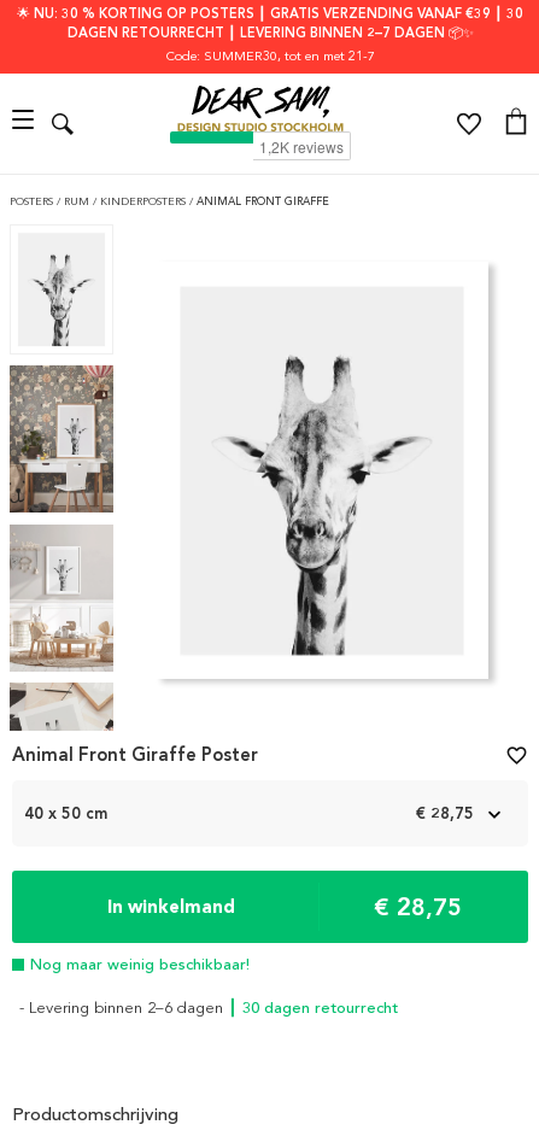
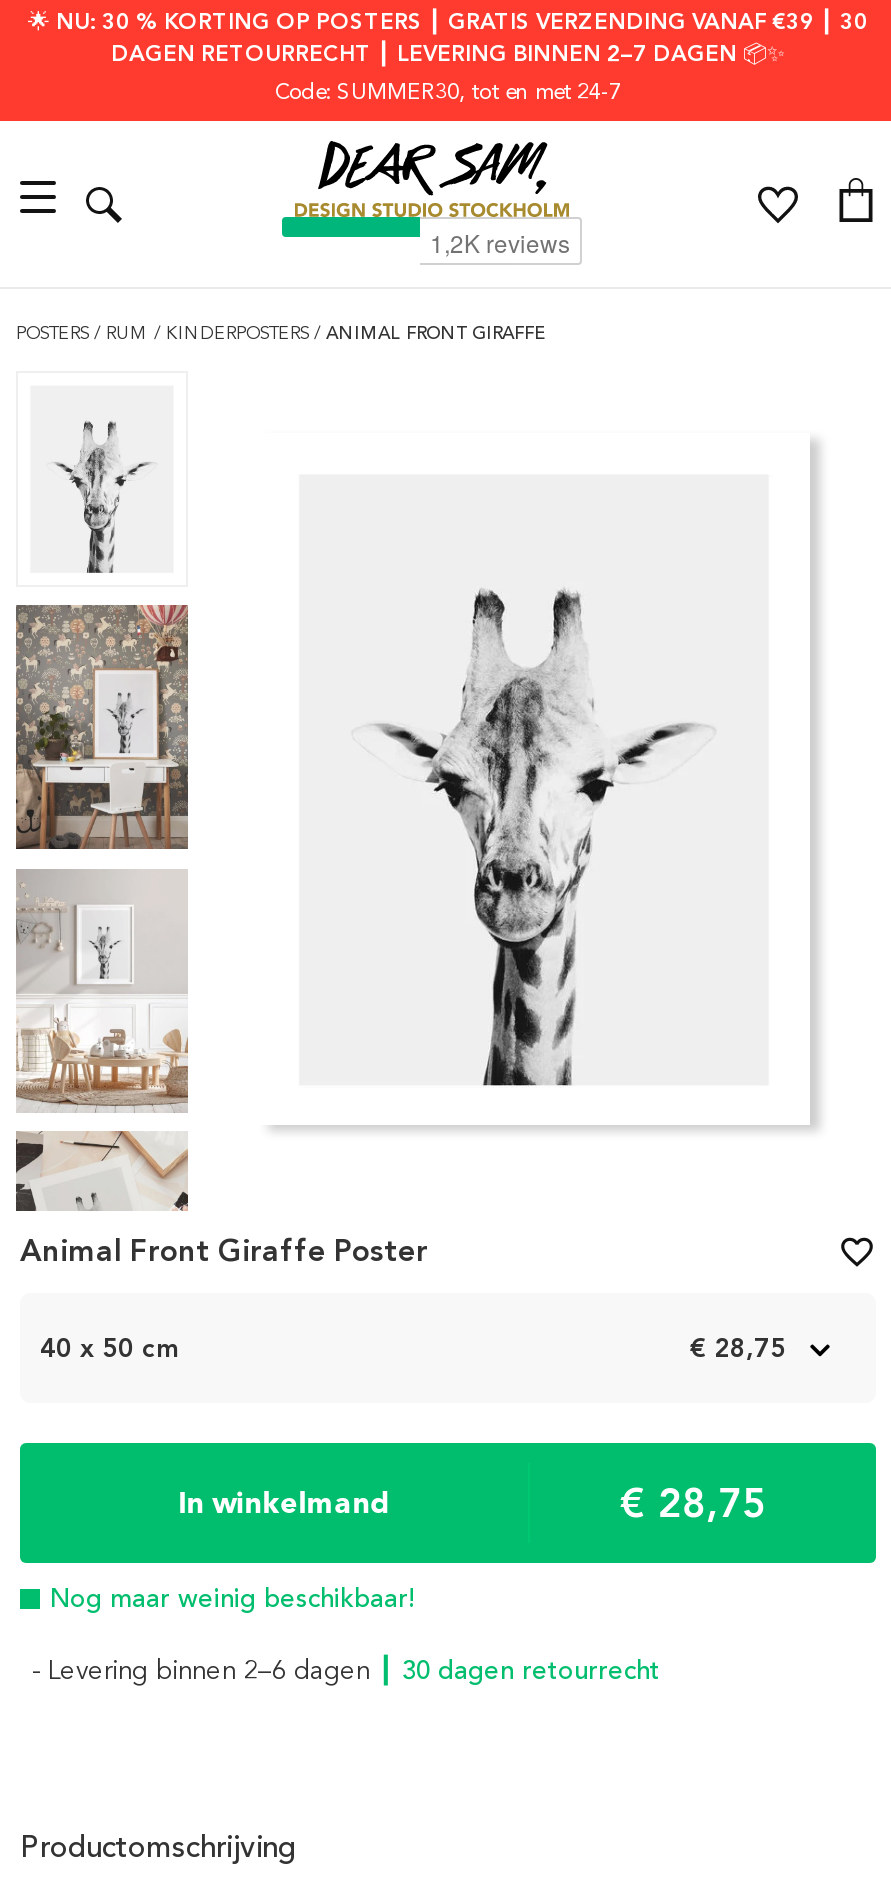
- Code: SUMMER30, tot en met 21-7
+ Code: SUMMER30, tot en met 24-7
